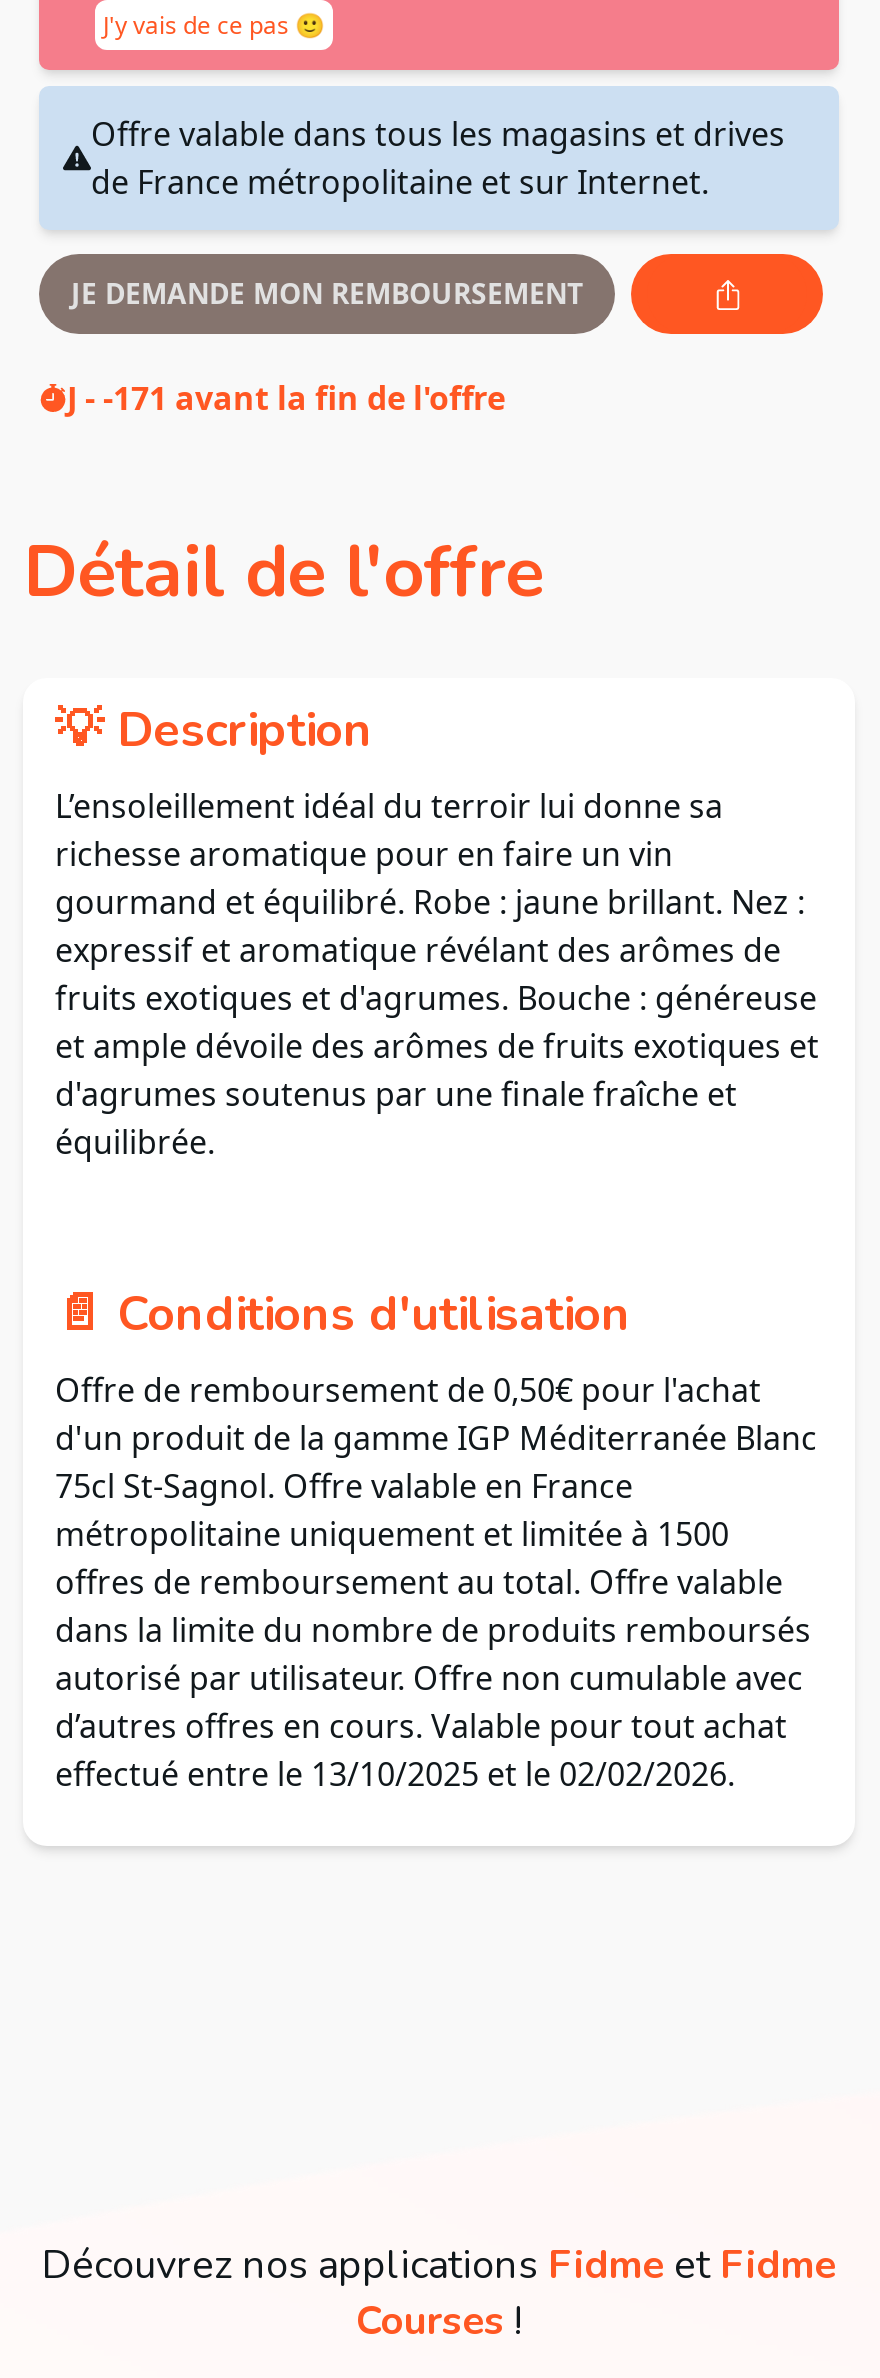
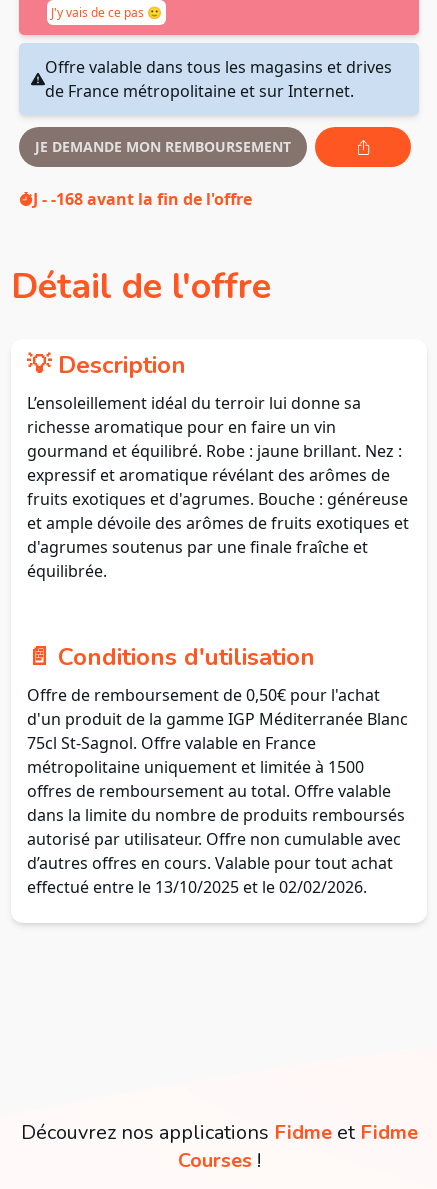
- J - -171 avant la fin de l'offre
+ J - -168 avant la fin de l'offre
